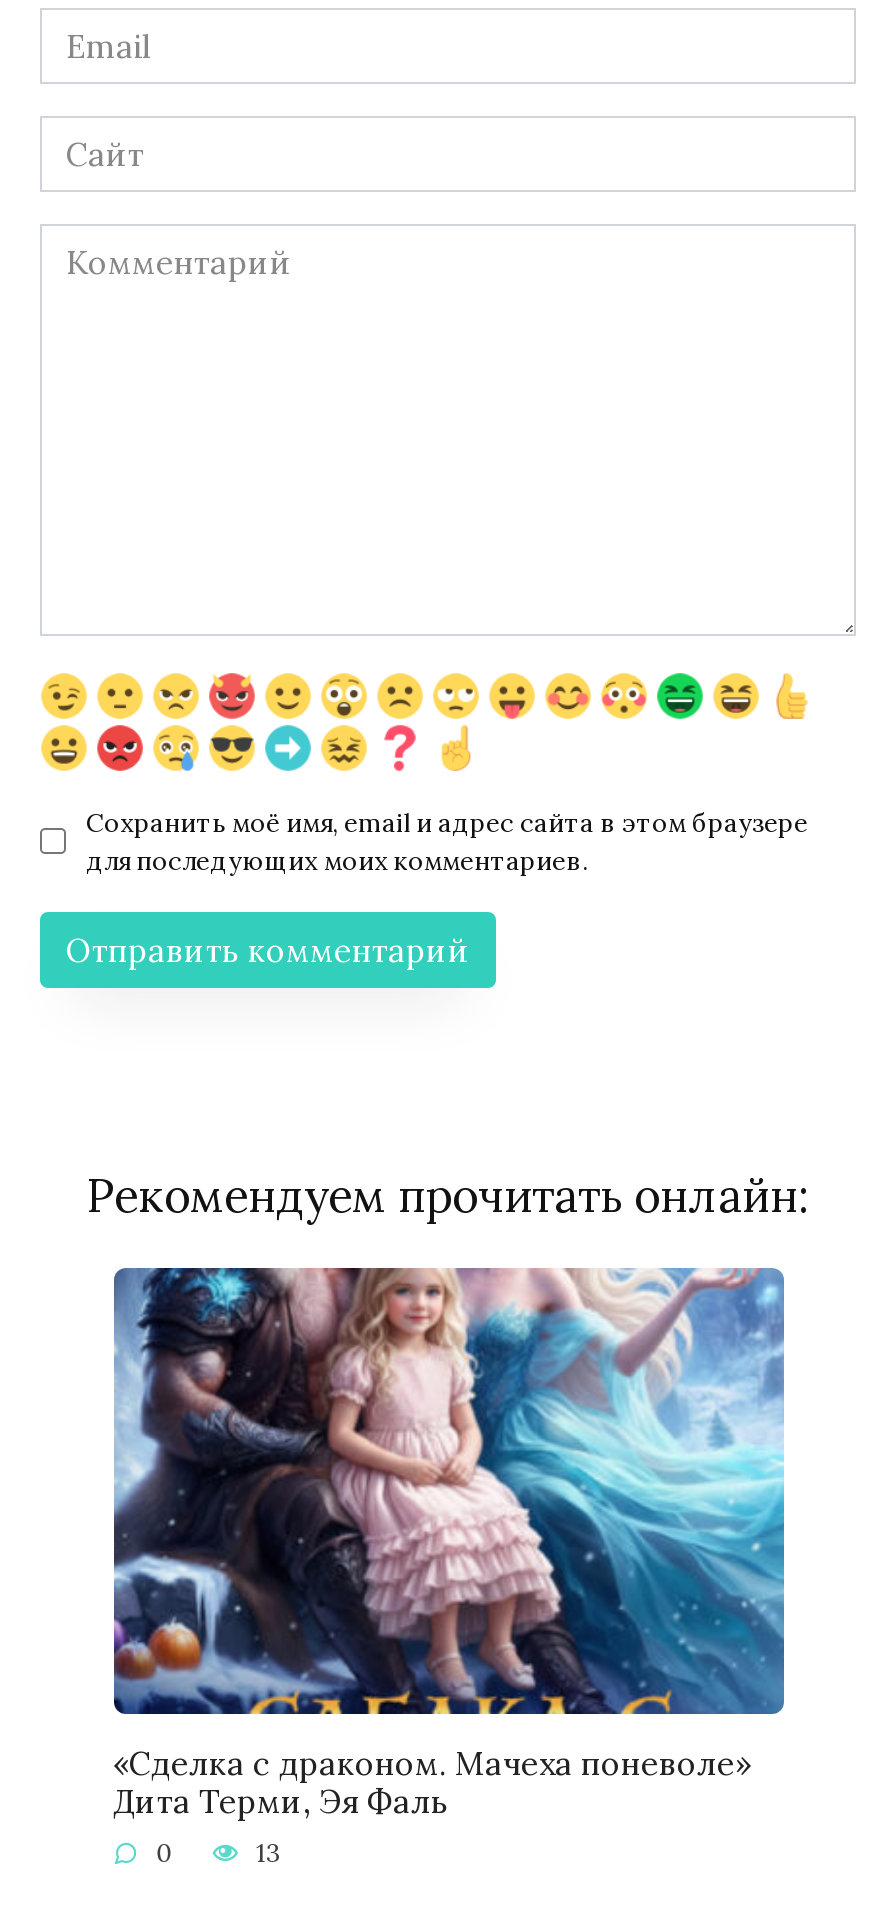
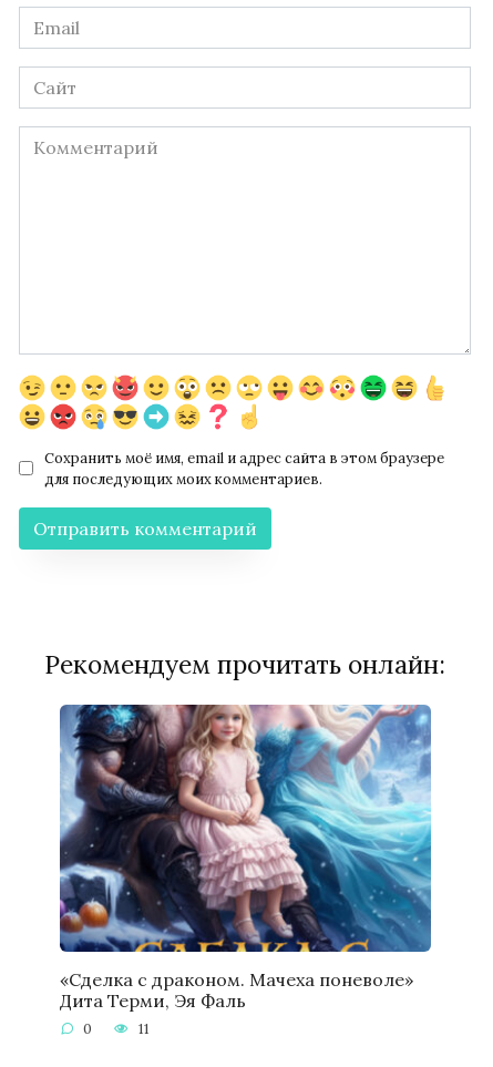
- 13
+ 11
